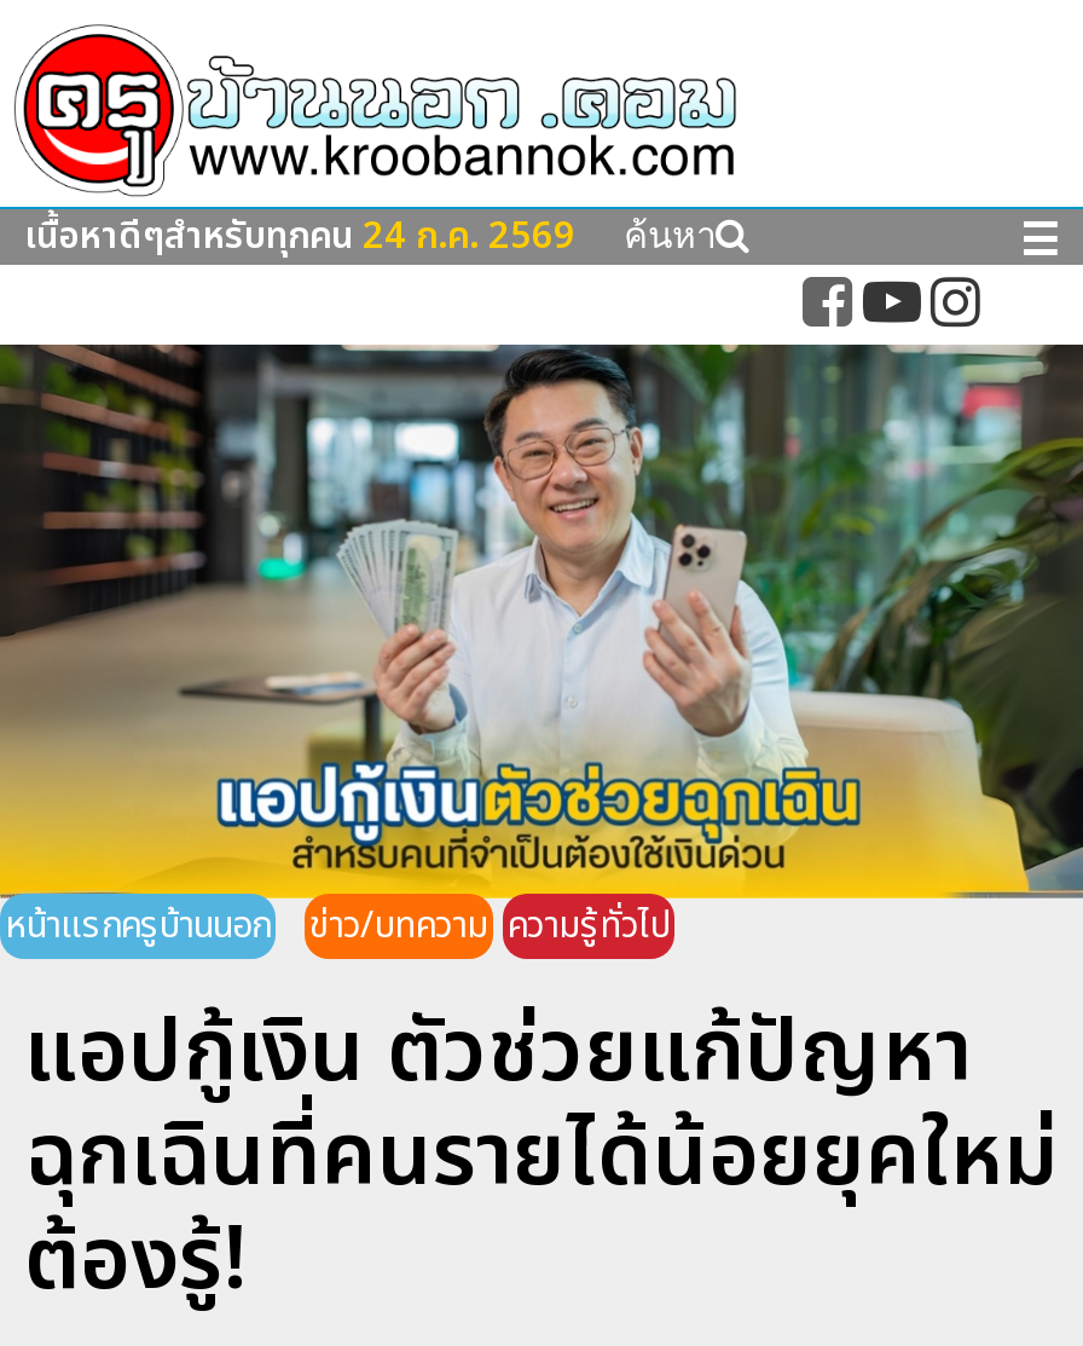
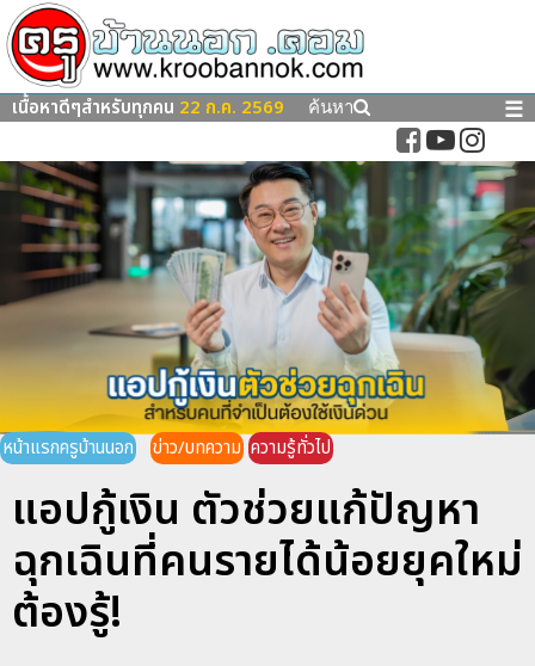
- เนื้อหาดีๆสำหรับทุกคน 24 ก.ค. 2569
+ เนื้อหาดีๆสำหรับทุกคน 22 ก.ค. 2569
